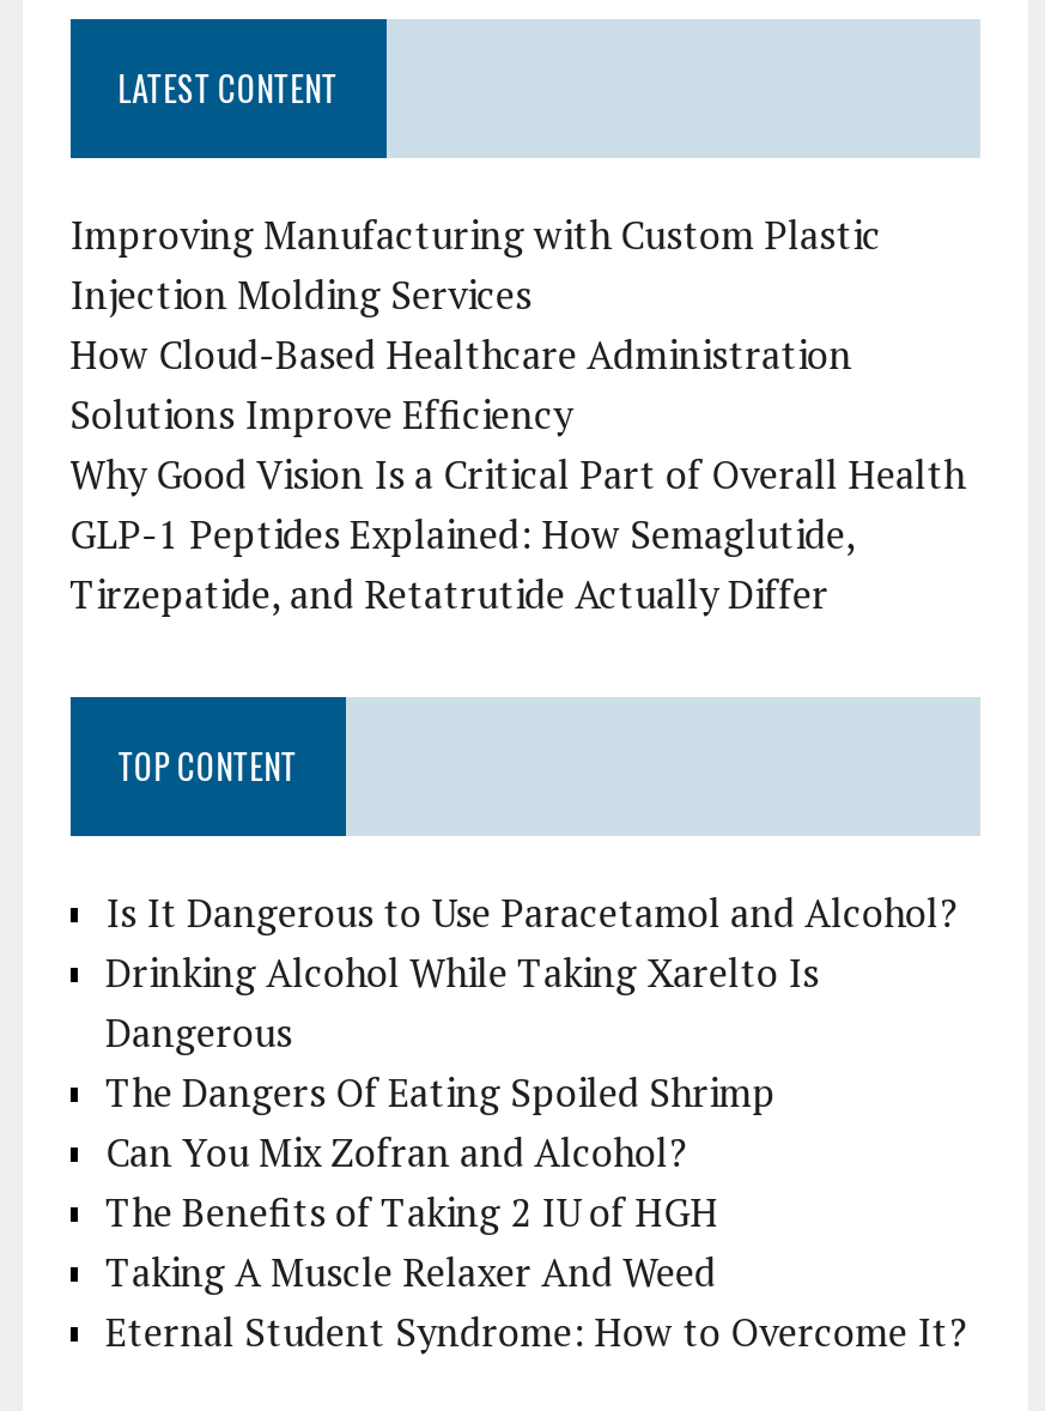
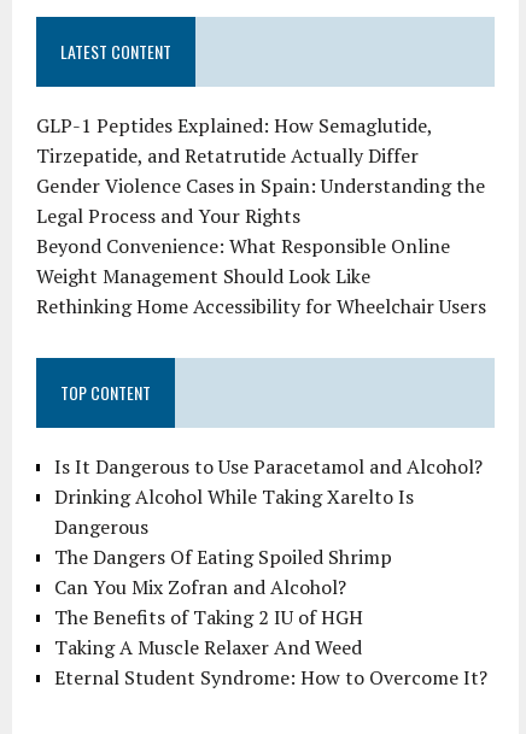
- Improving Manufacturing with Custom Plastic
- Injection Molding Services
- How Cloud-Based Healthcare Administration
- Solutions Improve Efficiency
- Why Good Vision Is a Critical Part of Overall Health

moved up: GLP-1 Peptides Explained: How Semaglutide, | Tirzepatide, and Retatrutide Actually Differ

+ Gender Violence Cases in Spain: Understanding the
+ Legal Process and Your Rights
+ Beyond Convenience: What Responsible Online
+ Weight Management Should Look Like
+ Rethinking Home Accessibility for Wheelchair Users
